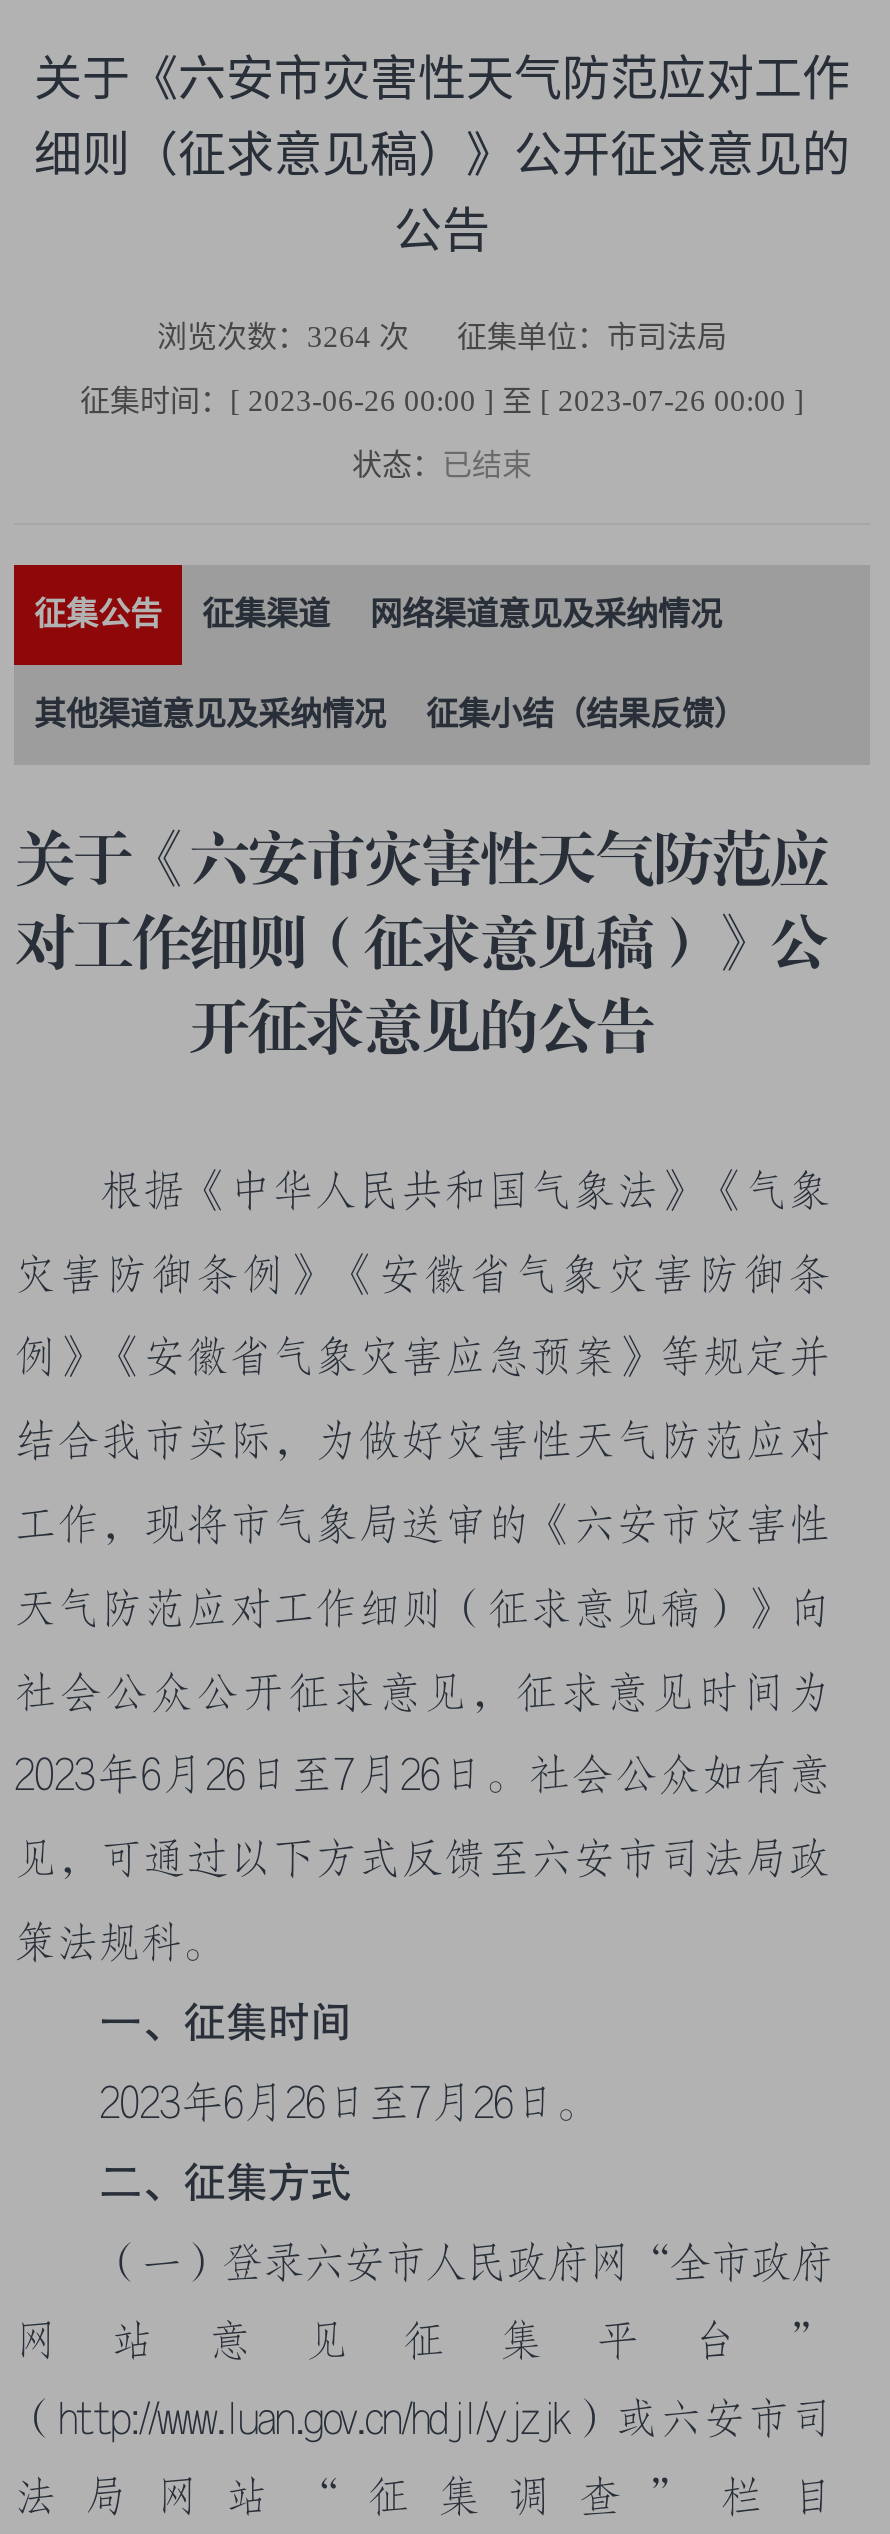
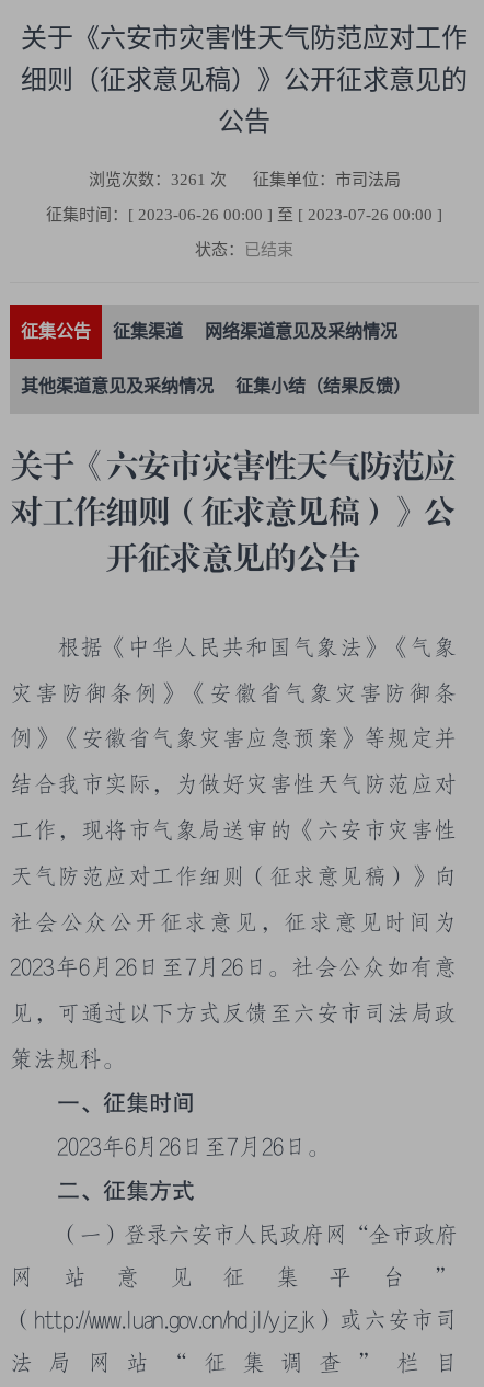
- 浏览次数：3264次 征集单位：市司法局
+ 浏览次数：3261次 征集单位：市司法局
